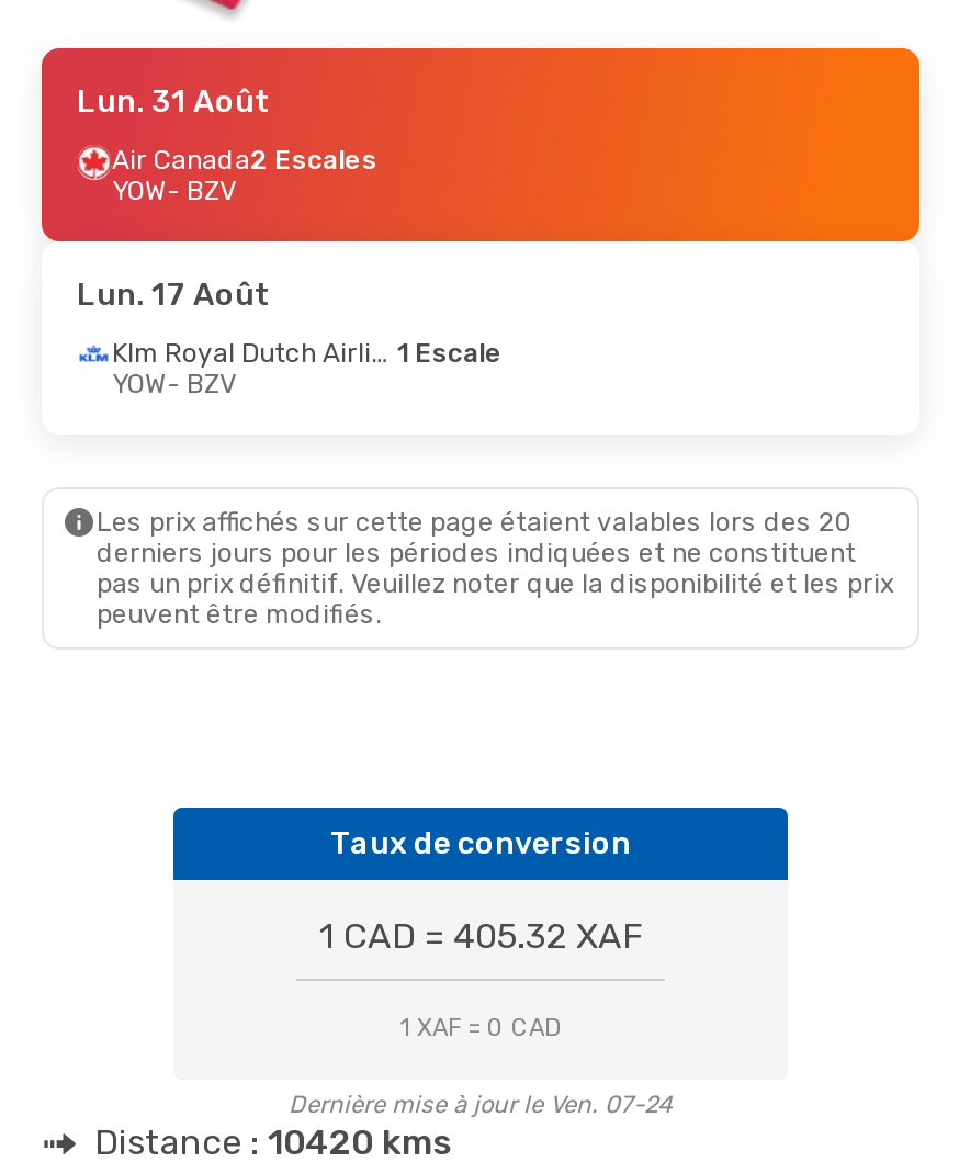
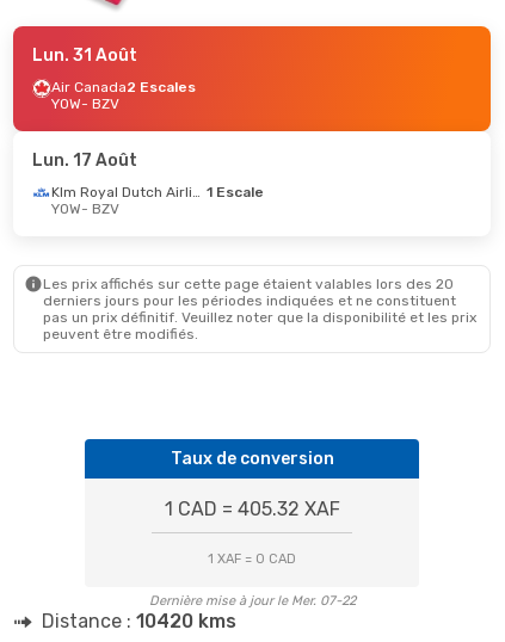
- Dernière mise à jour le Ven. 07-24
+ Dernière mise à jour le Mer. 07-22
